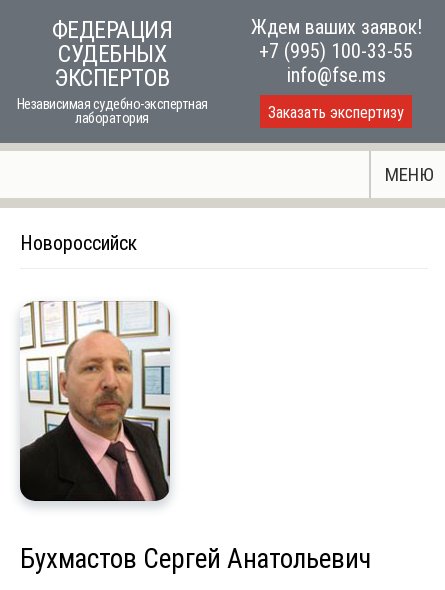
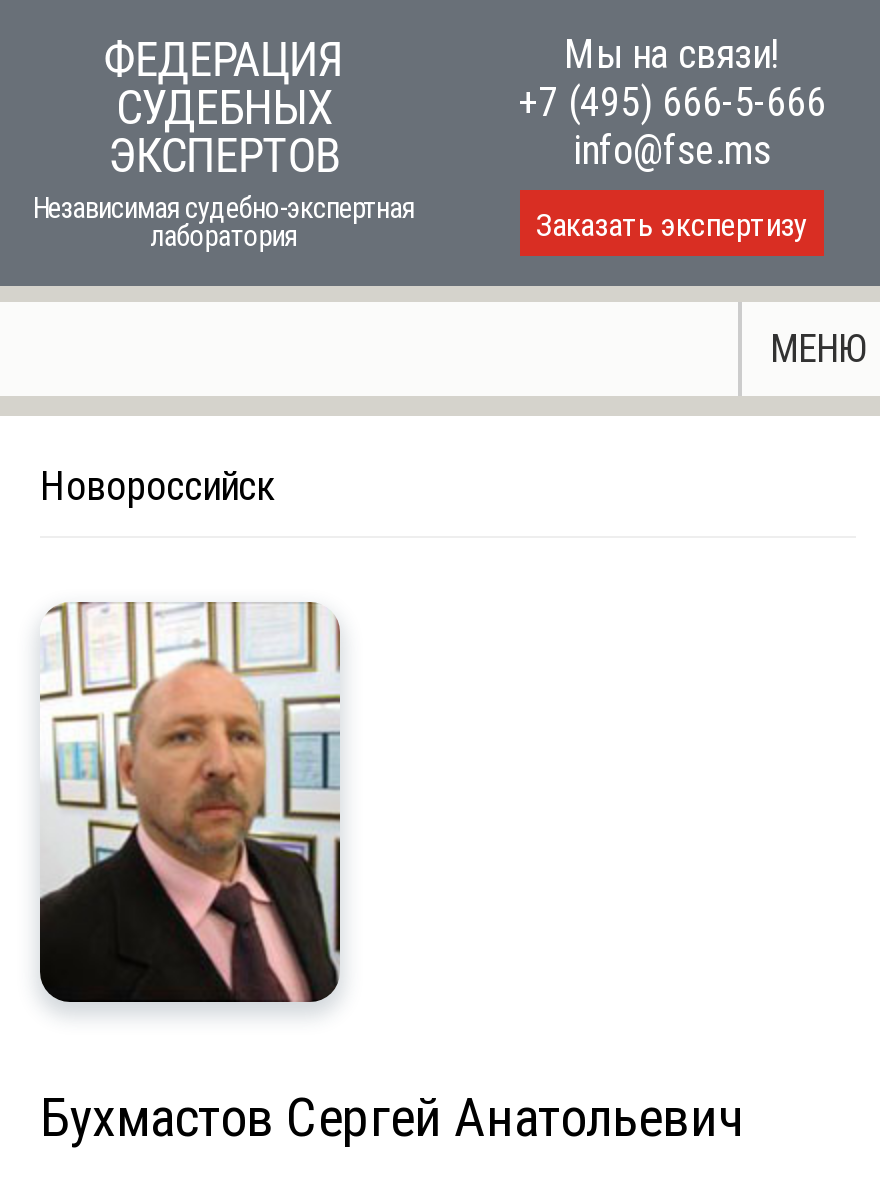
- Ждем ваших заявок!
- +7 (995) 100-33-55
+ Мы на связи!
+ +7 (495) 666-5-666
